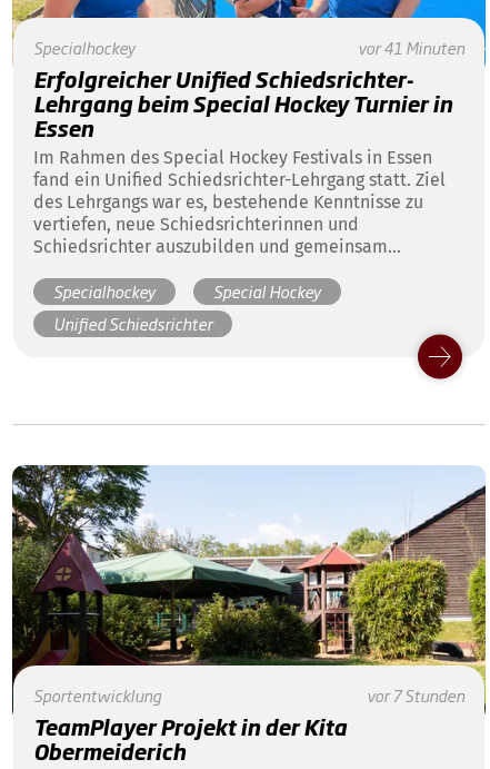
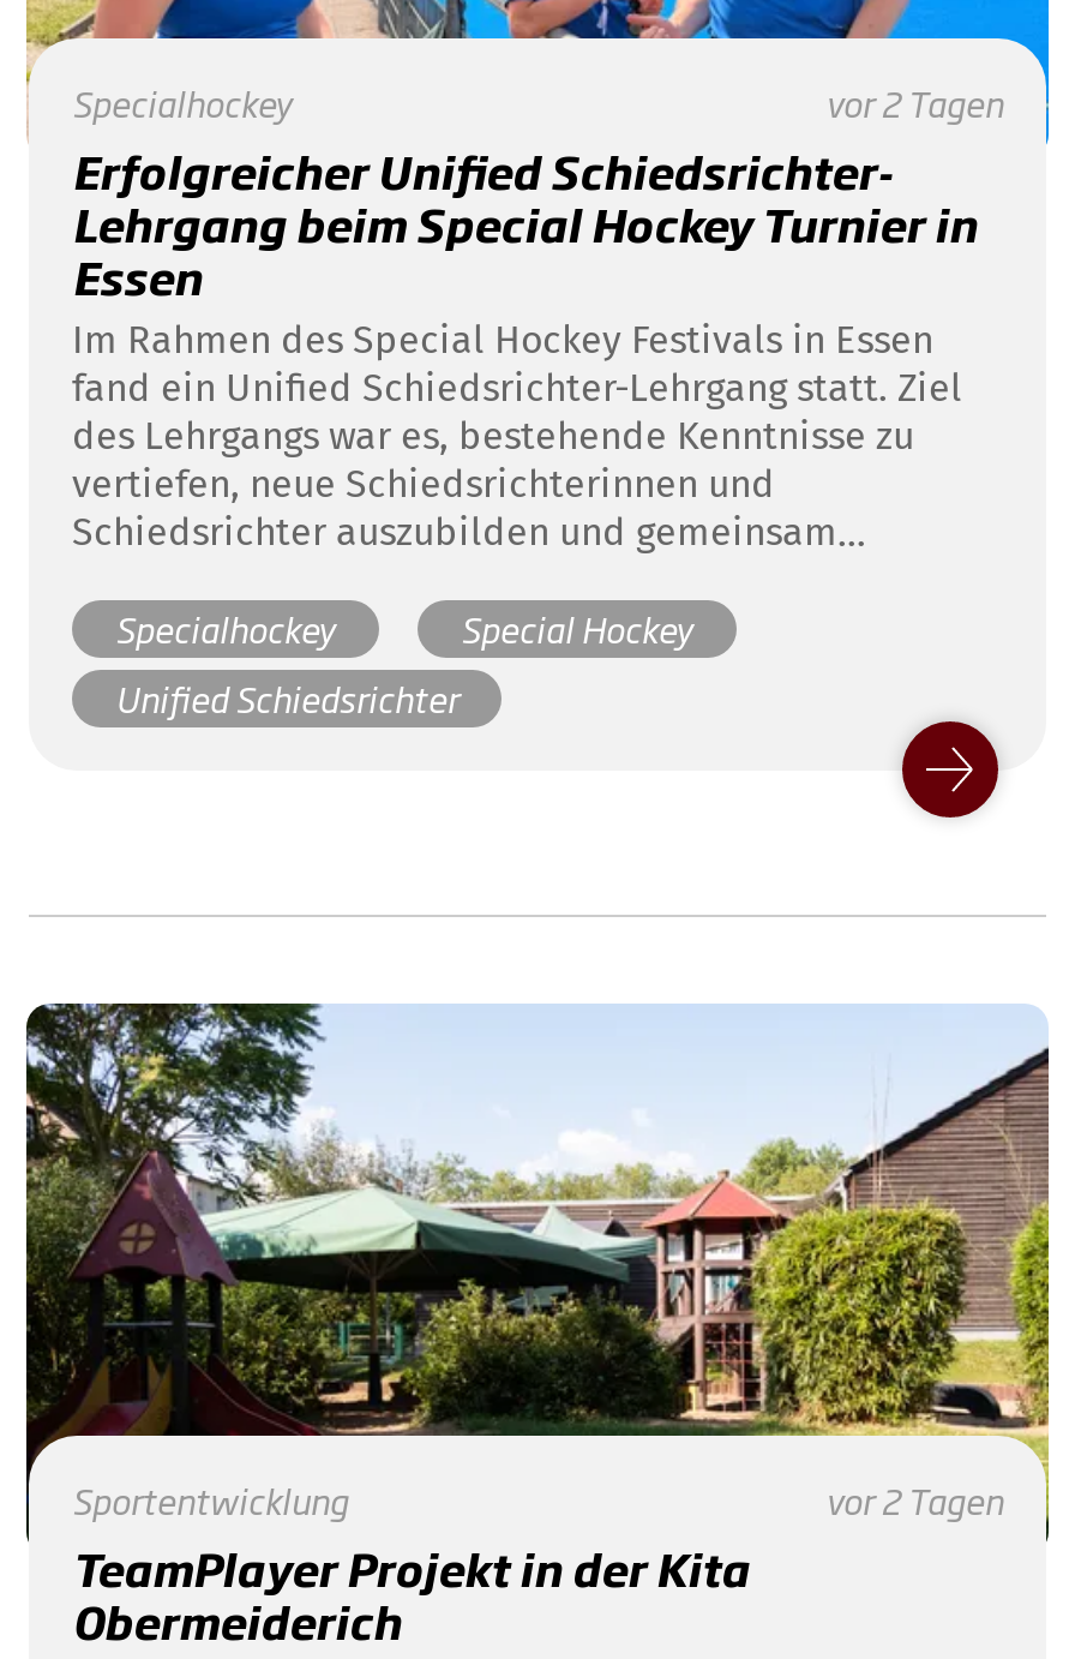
- vor 41 Minuten
+ vor 2 Tagen

- vor 7 Stunden
+ vor 2 Tagen
